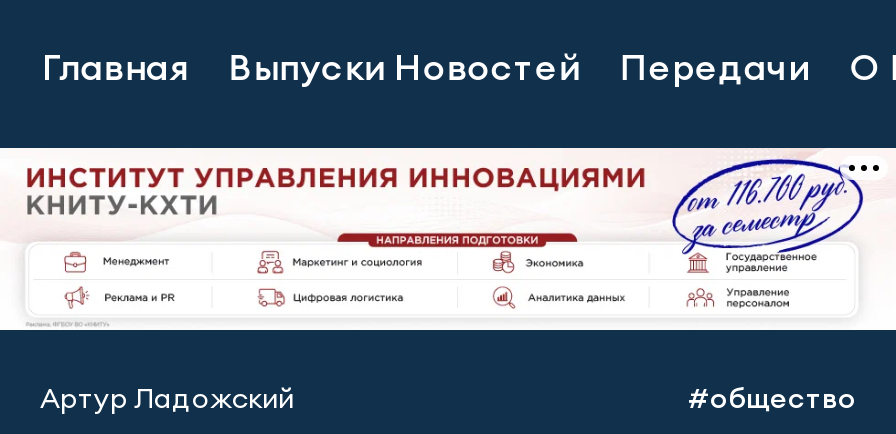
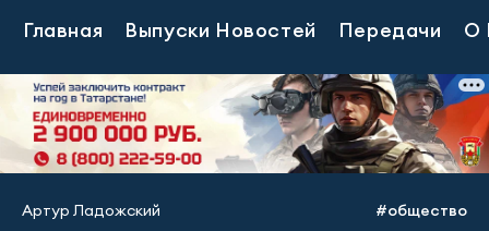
- [image]
+ [image]
